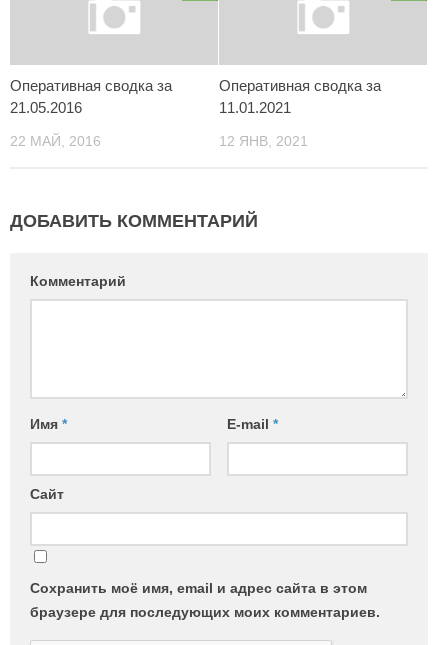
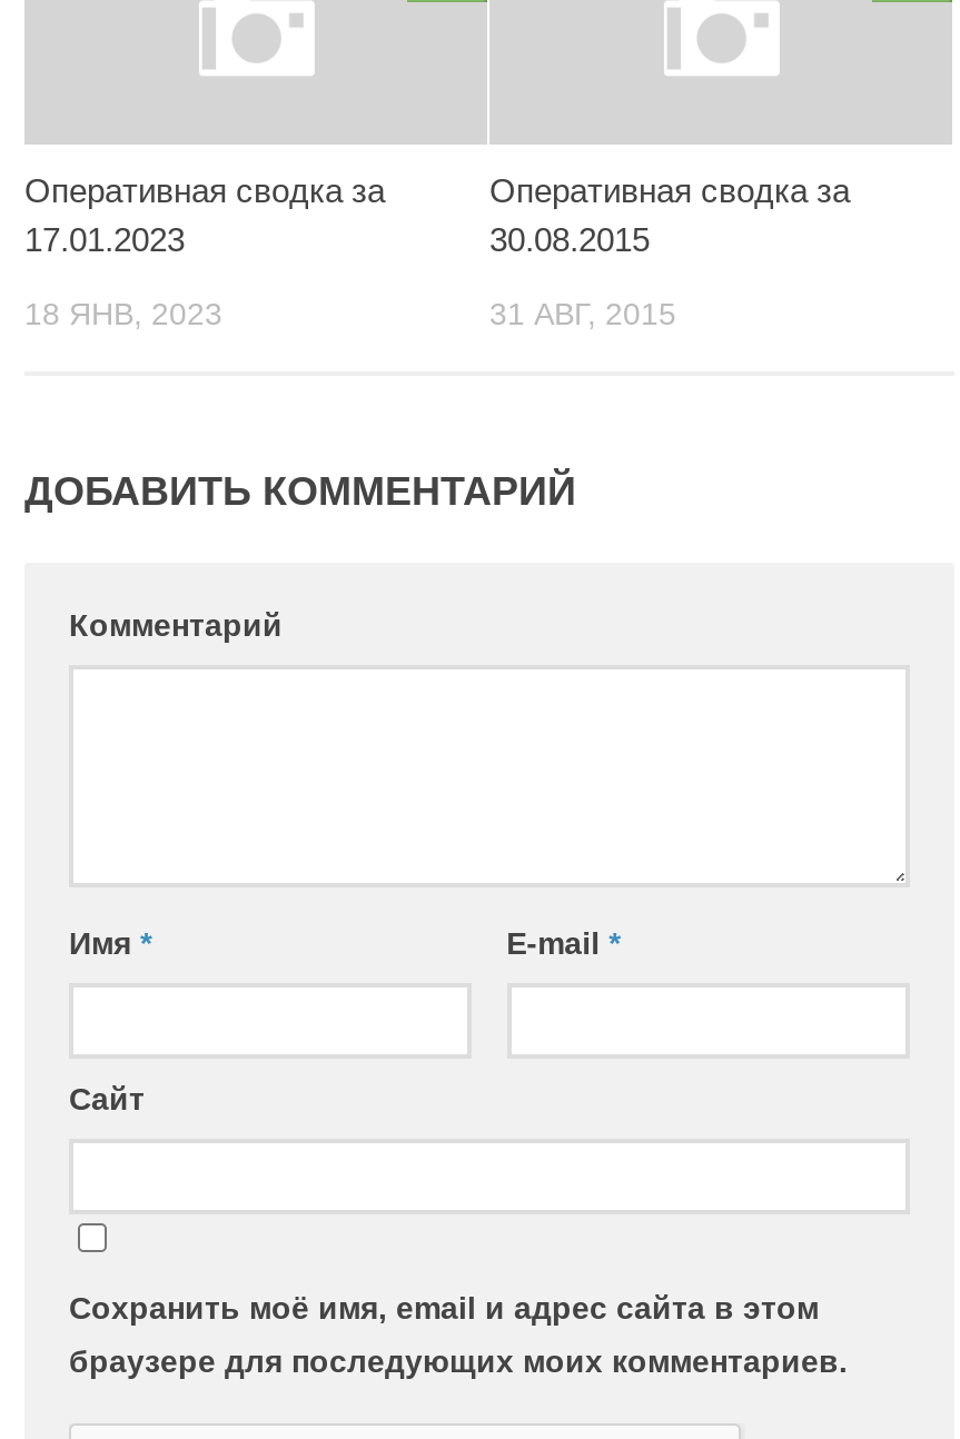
- 21.05.2016
+ 17.01.2023

- 11.01.2021
+ 30.08.2015

- 22 МАЙ, 2016
+ 18 ЯНВ, 2023

- 12 ЯНВ, 2021
+ 31 АВГ, 2015
